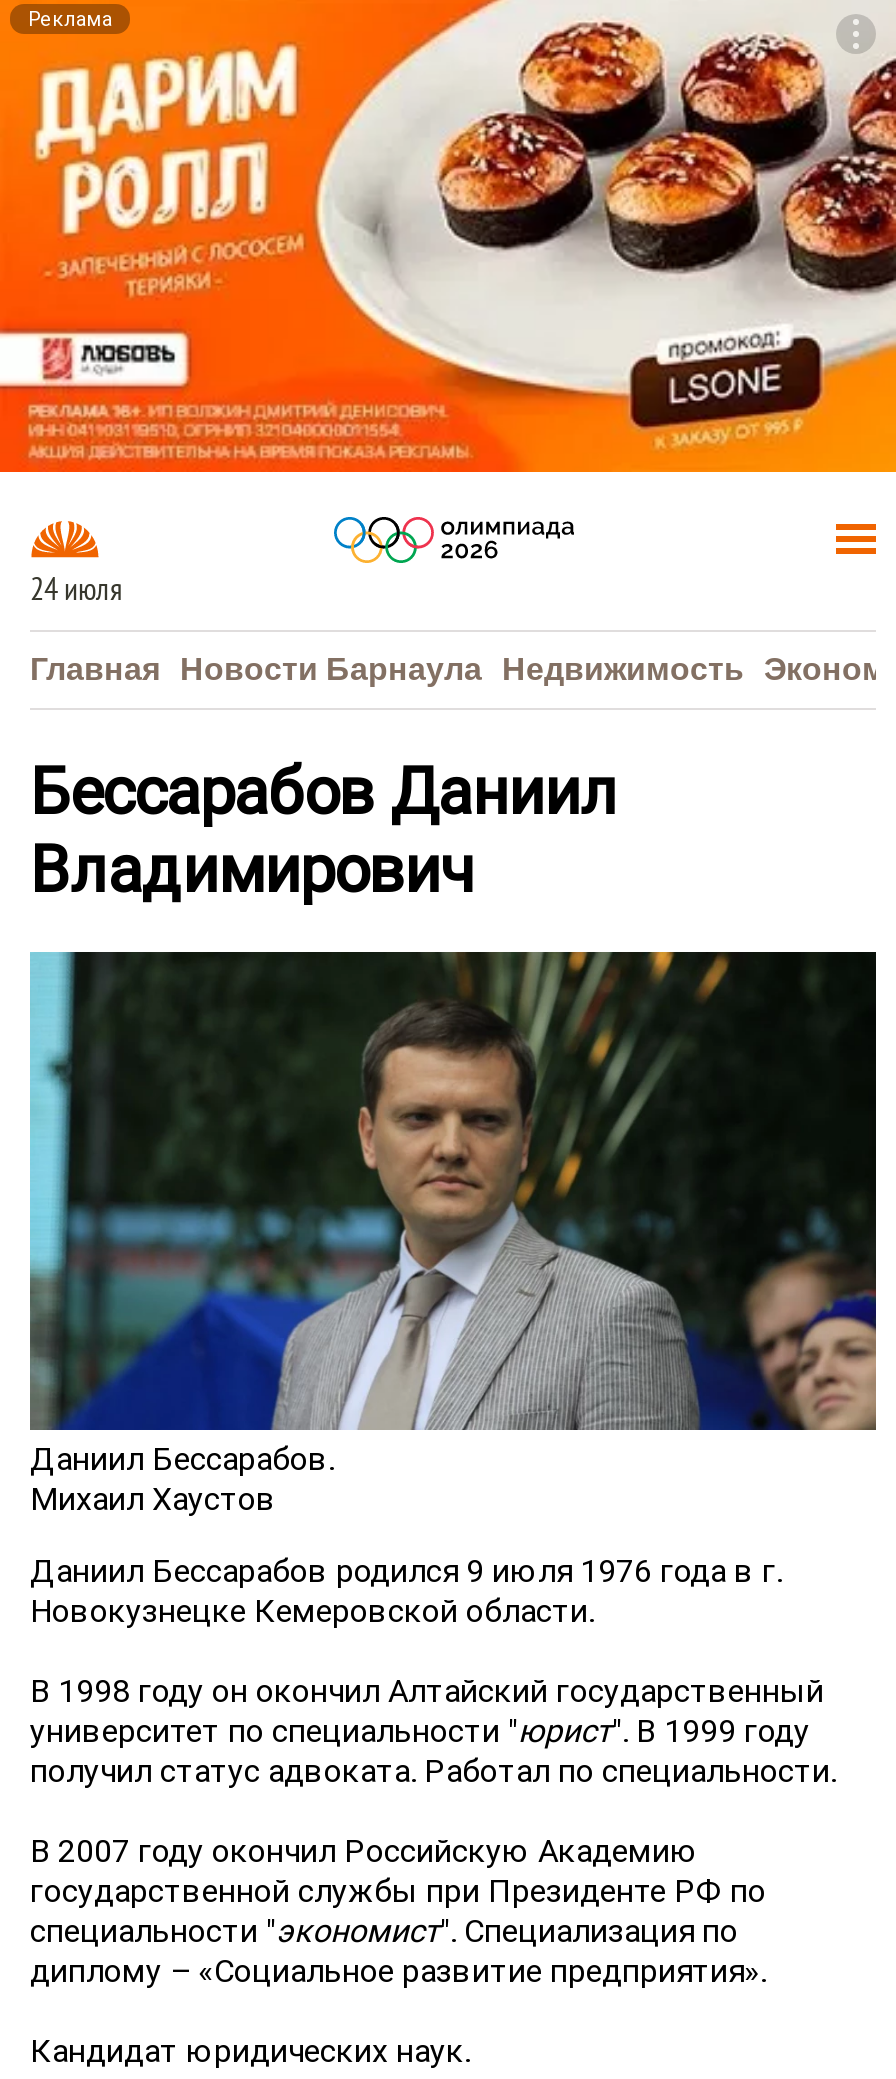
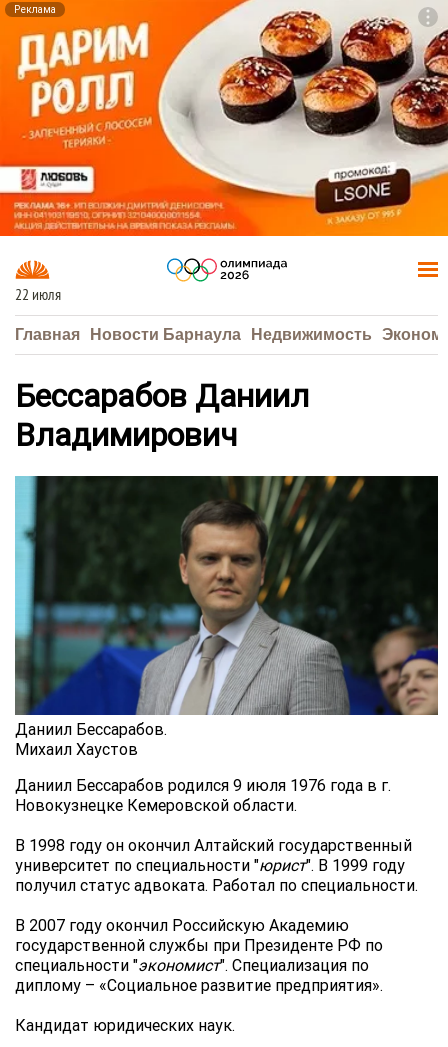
- 24 июля
+ 22 июля
